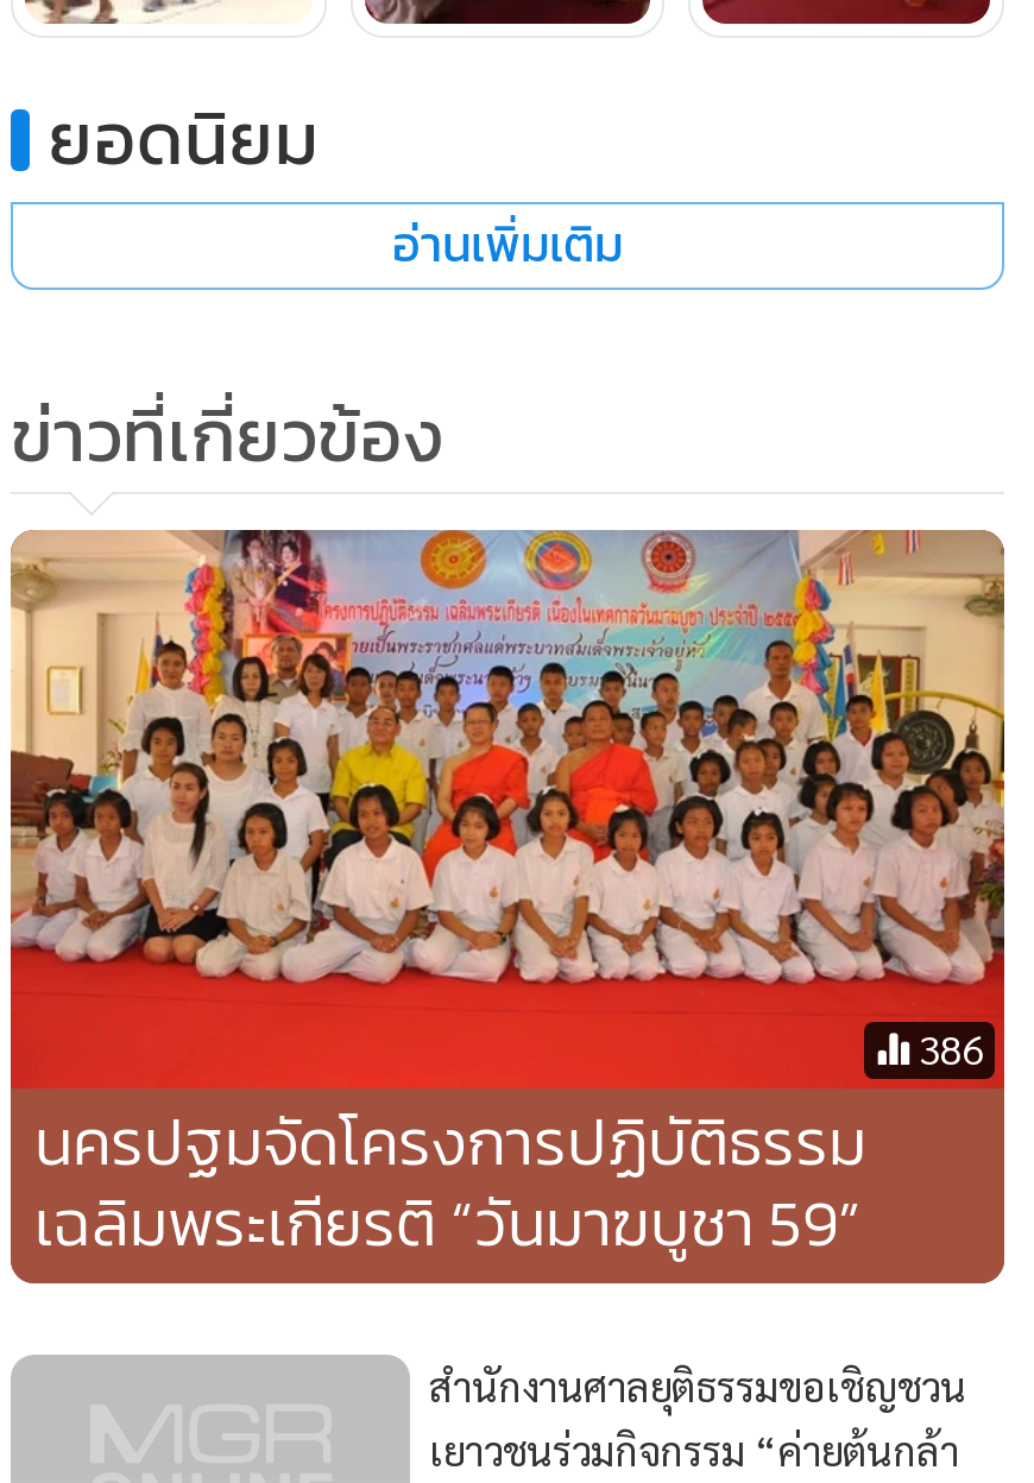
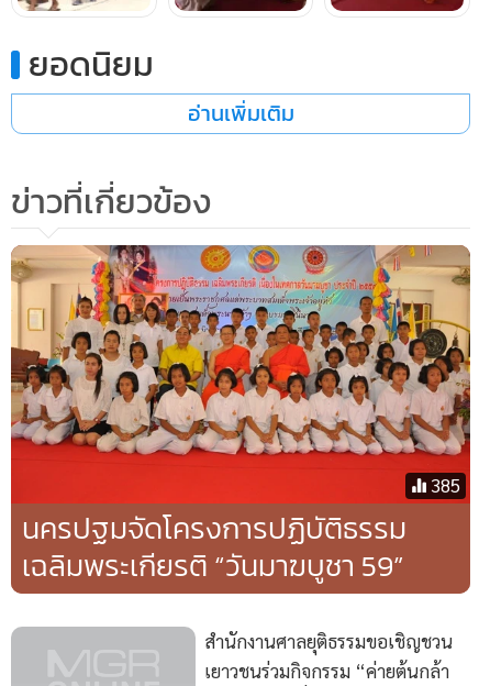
- 386
+ 385
